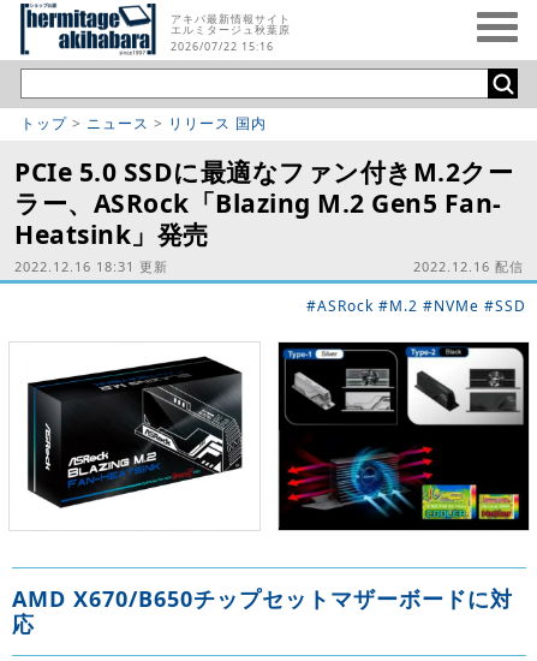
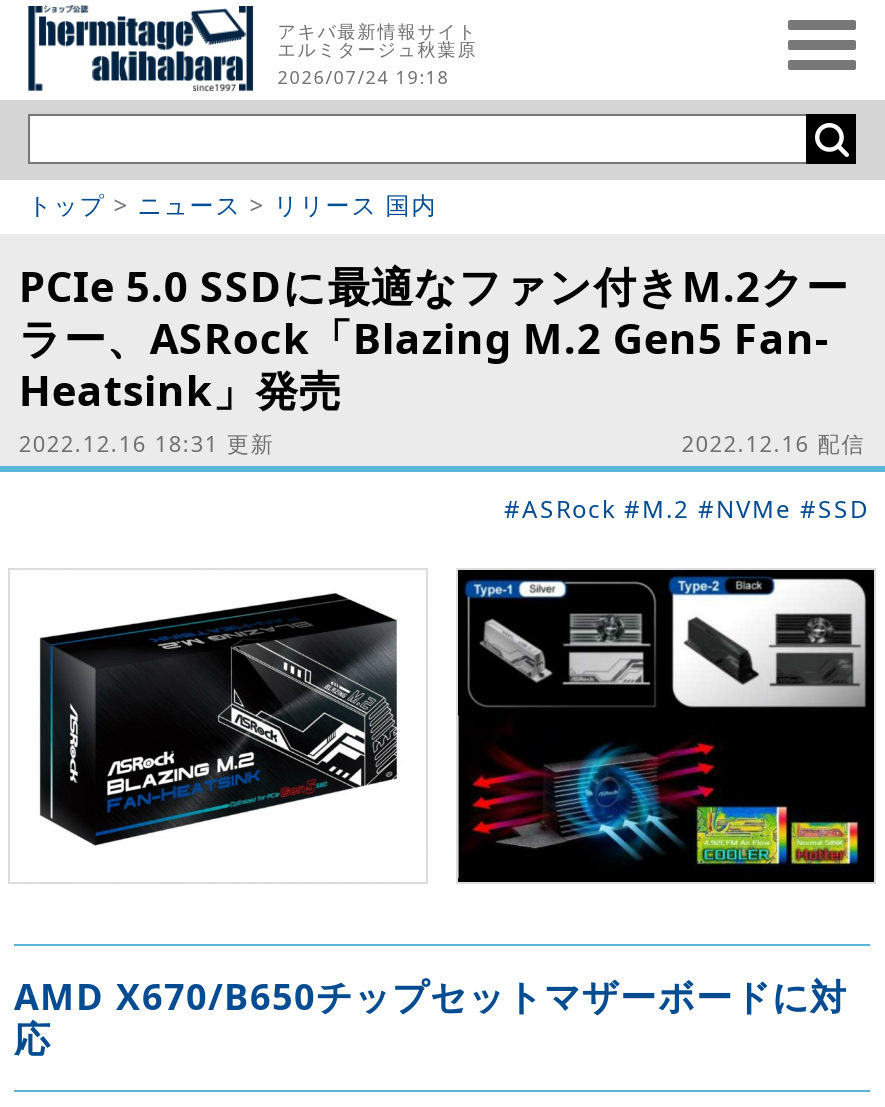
- 2026/07/22 15:16
+ 2026/07/24 19:18
